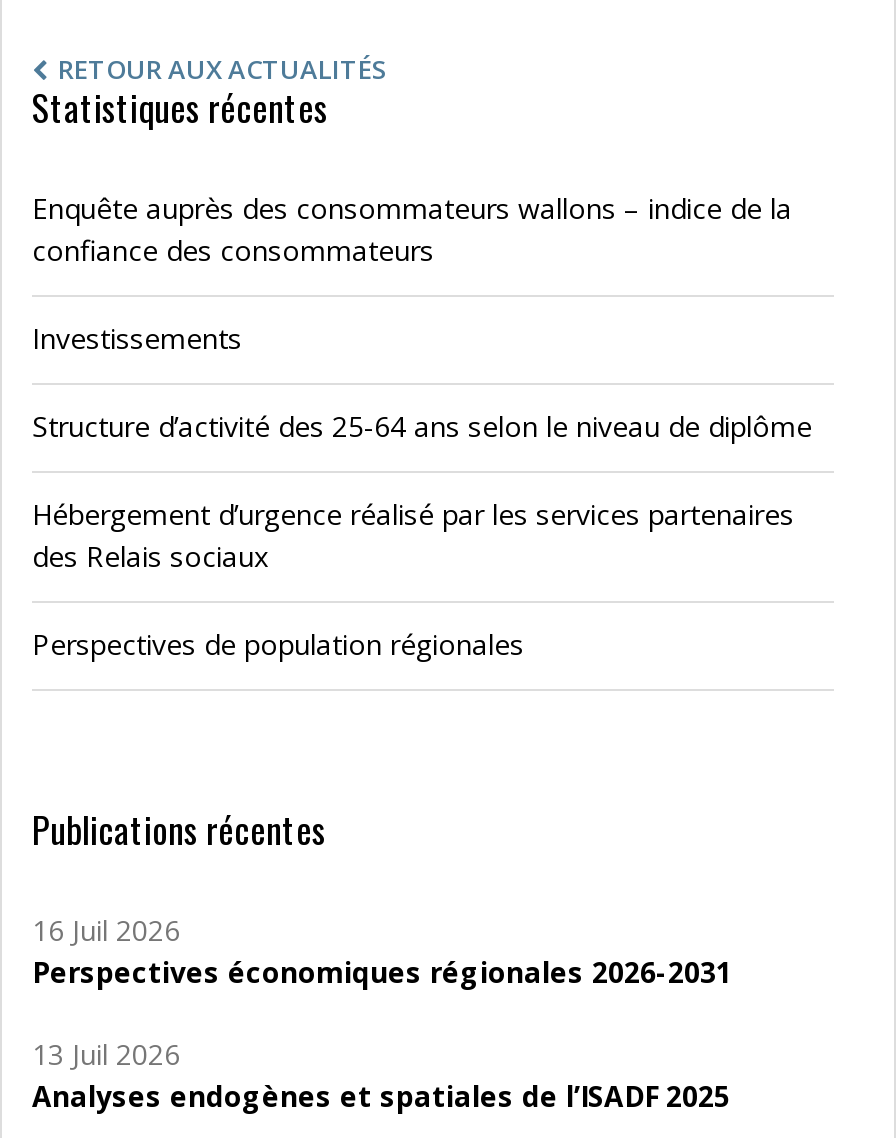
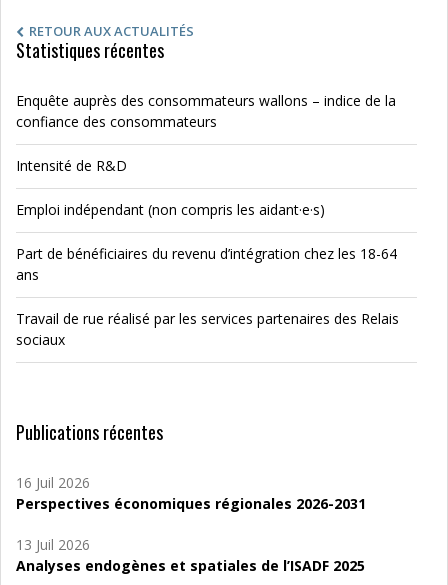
- Investissements
+ Intensité de R&D

- Structure d’activité des 25-64 ans selon le niveau de diplôme
+ Emploi indépendant (non compris les aidant·e·s)

- Hébergement d’urgence réalisé par les services partenaires
- des Relais sociaux
+ Part de bénéficiaires du revenu d’intégration chez les 18-64
+ ans

- Perspectives de population régionales
+ Travail de rue réalisé par les services partenaires des Relais
+ sociaux
